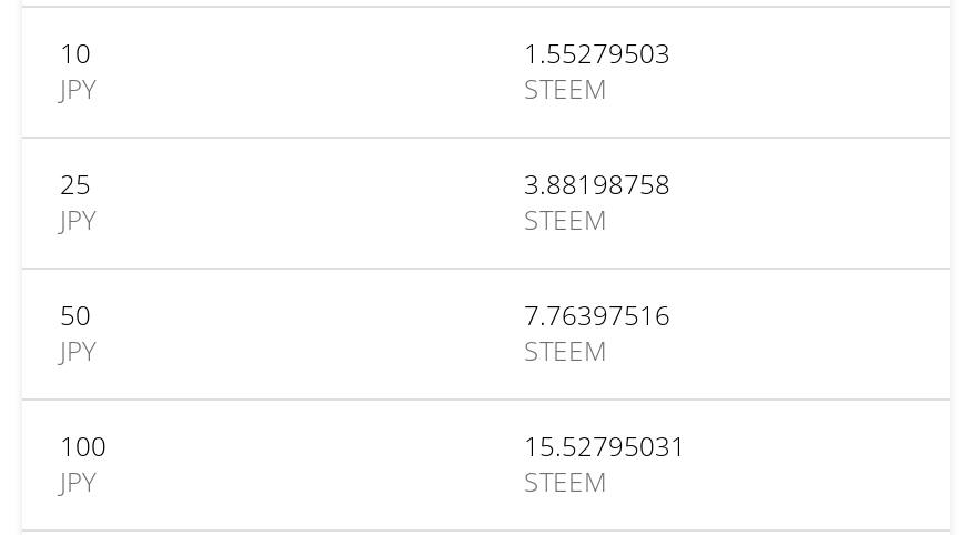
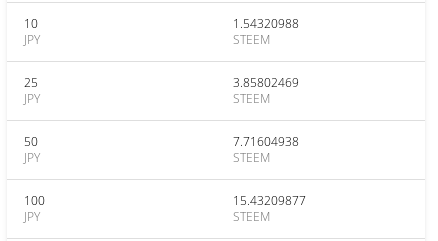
- 1.55279503
+ 1.54320988

- 3.88198758
+ 3.85802469

- 7.76397516
+ 7.71604938

- 15.52795031
+ 15.43209877
